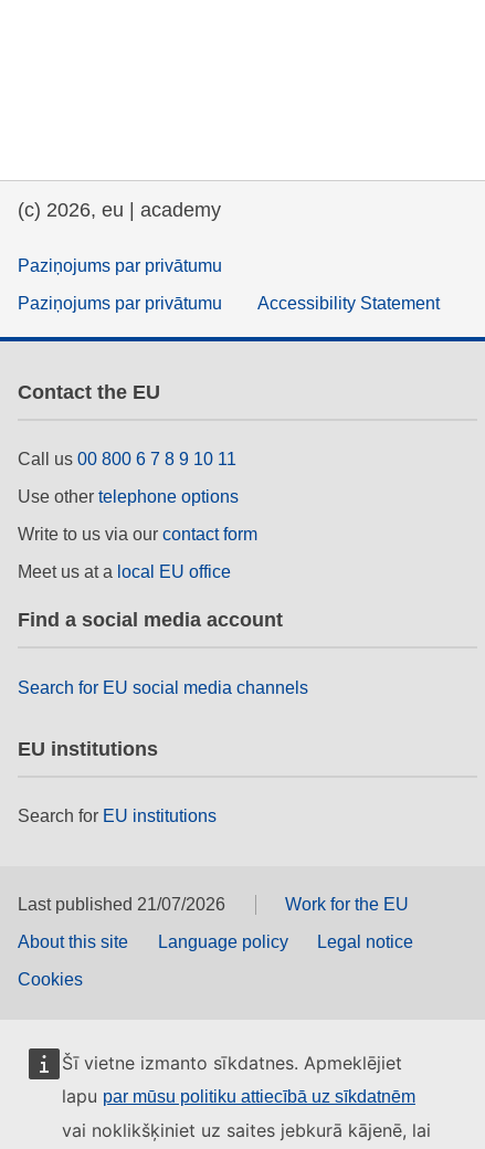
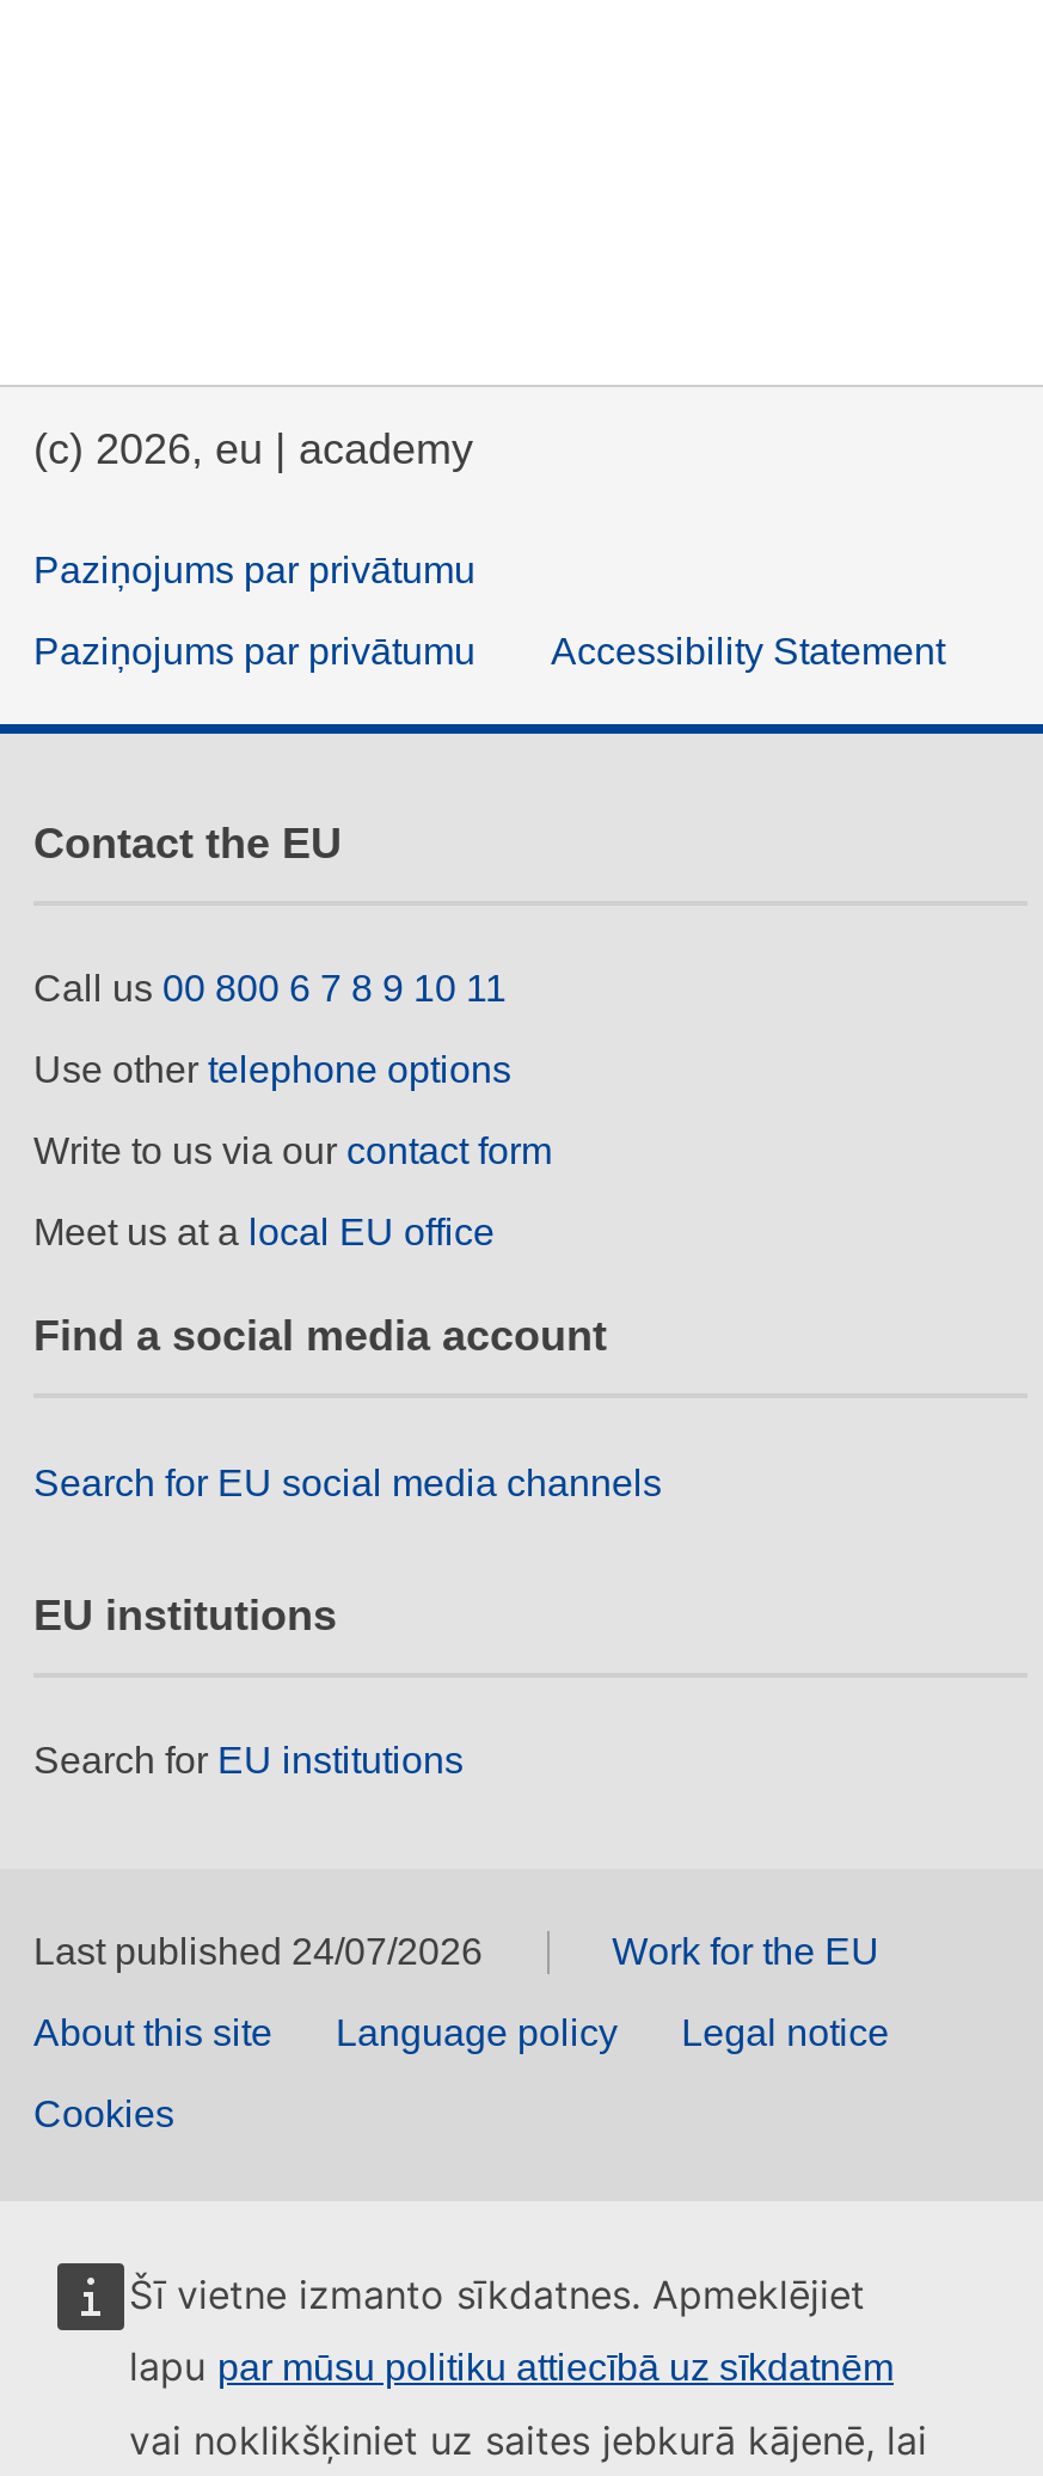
- Last published 21/07/2026
+ Last published 24/07/2026
